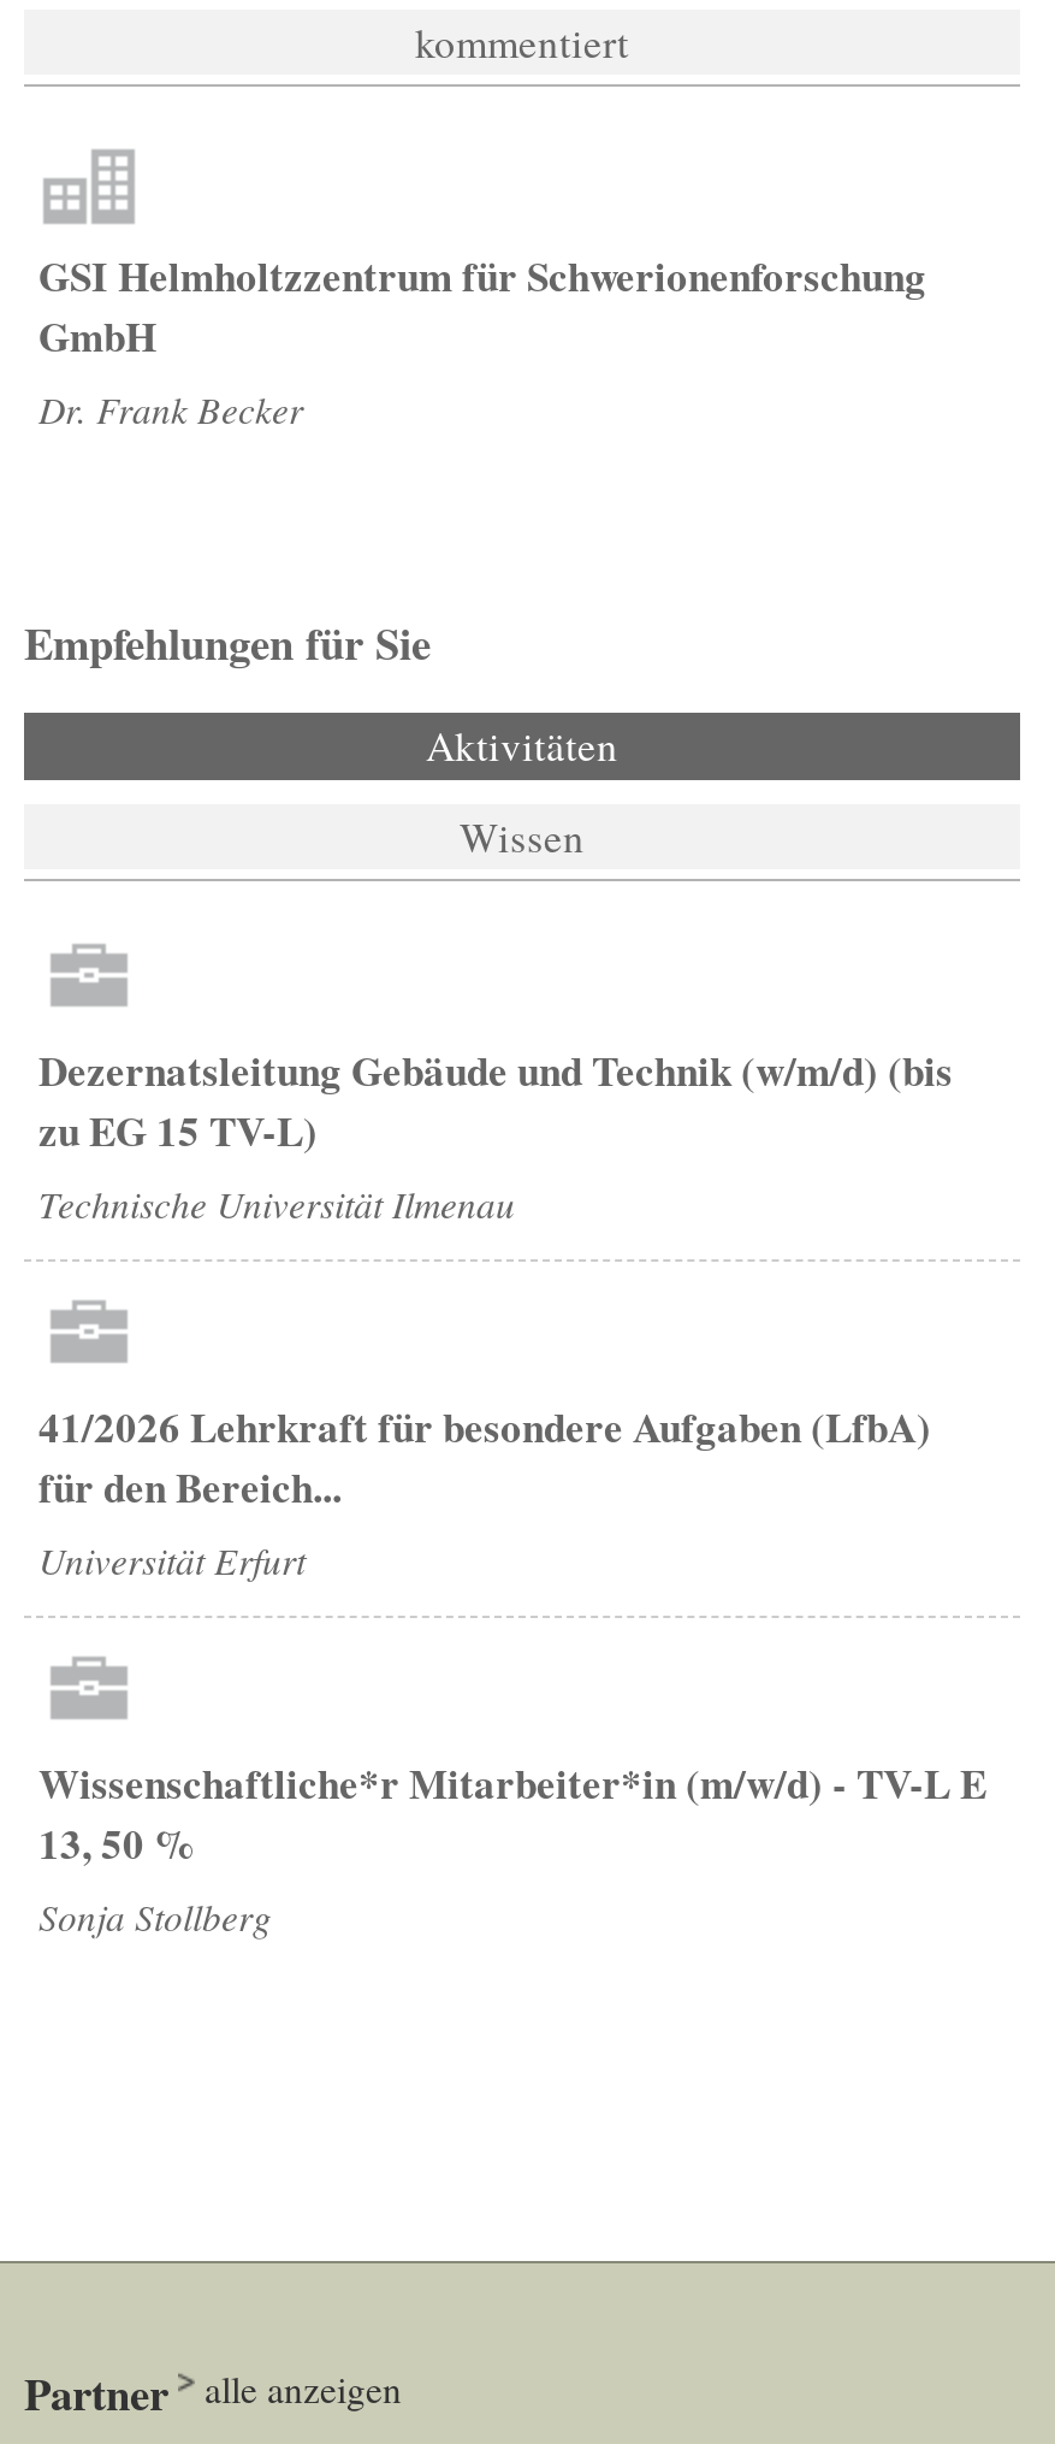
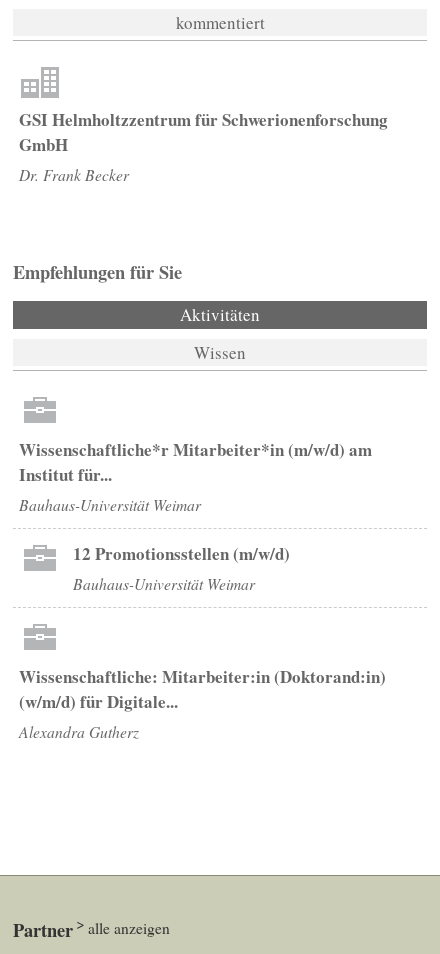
- Dezernatsleitung Gebäude und Technik (w/m/d) (bis
- zu EG 15 TV-L)
- Technische Universität Ilmenau
+ Wissenschaftliche*r Mitarbeiter*in (m/w/d) am
+ Institut für...
+ Bauhaus-Universität Weimar

- 41/2026 Lehrkraft für besondere Aufgaben (LfbA)
- für den Bereich...
- Universität Erfurt
+ 12 Promotionsstellen (m/w/d)
+ Bauhaus-Universität Weimar

- Wissenschaftliche*r Mitarbeiter*in (m/w/d) - TV-L E
- 13, 50 %
- Sonja Stollberg
+ Wissenschaftliche: Mitarbeiter:in (Doktorand:in)
+ (w/m/d) für Digitale...
+ Alexandra Gutherz
